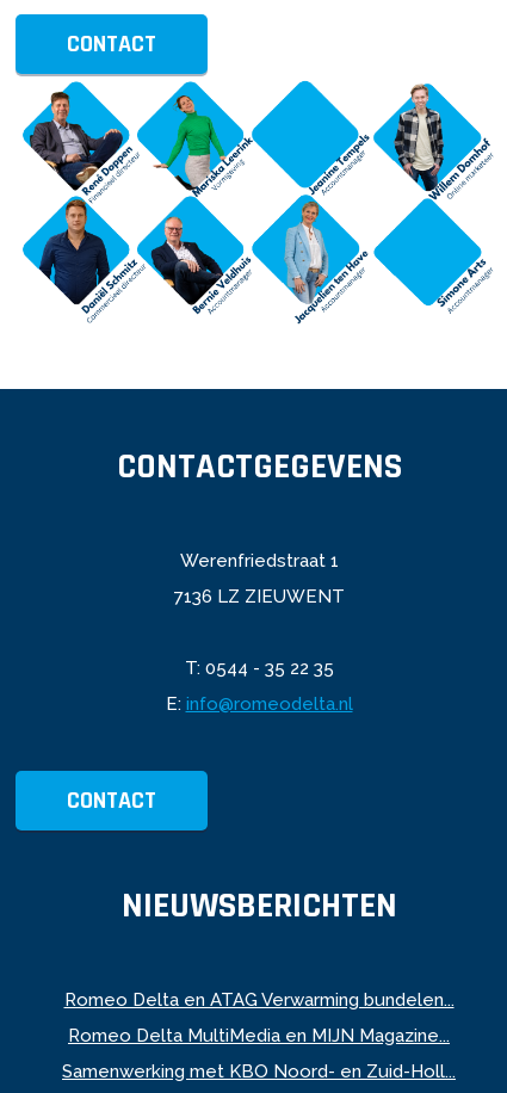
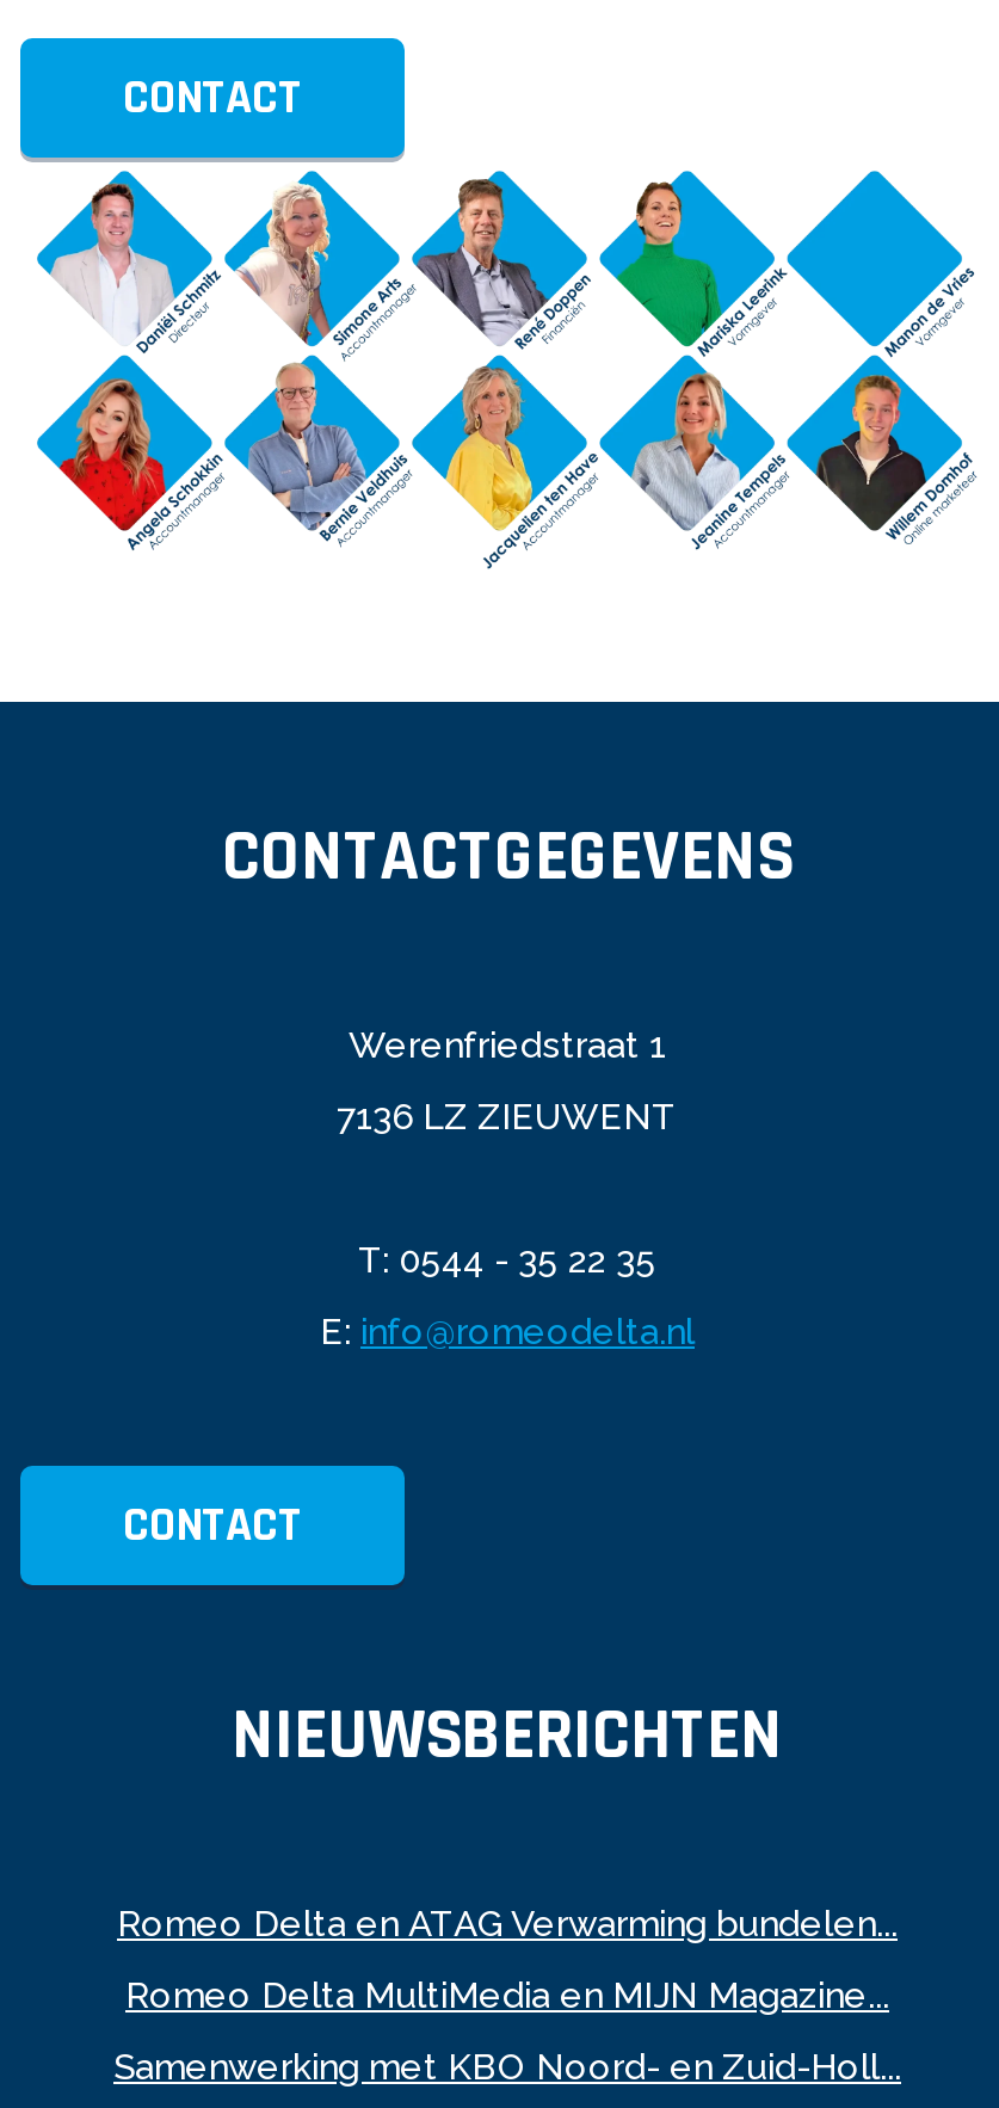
- [image]
+ [image]
